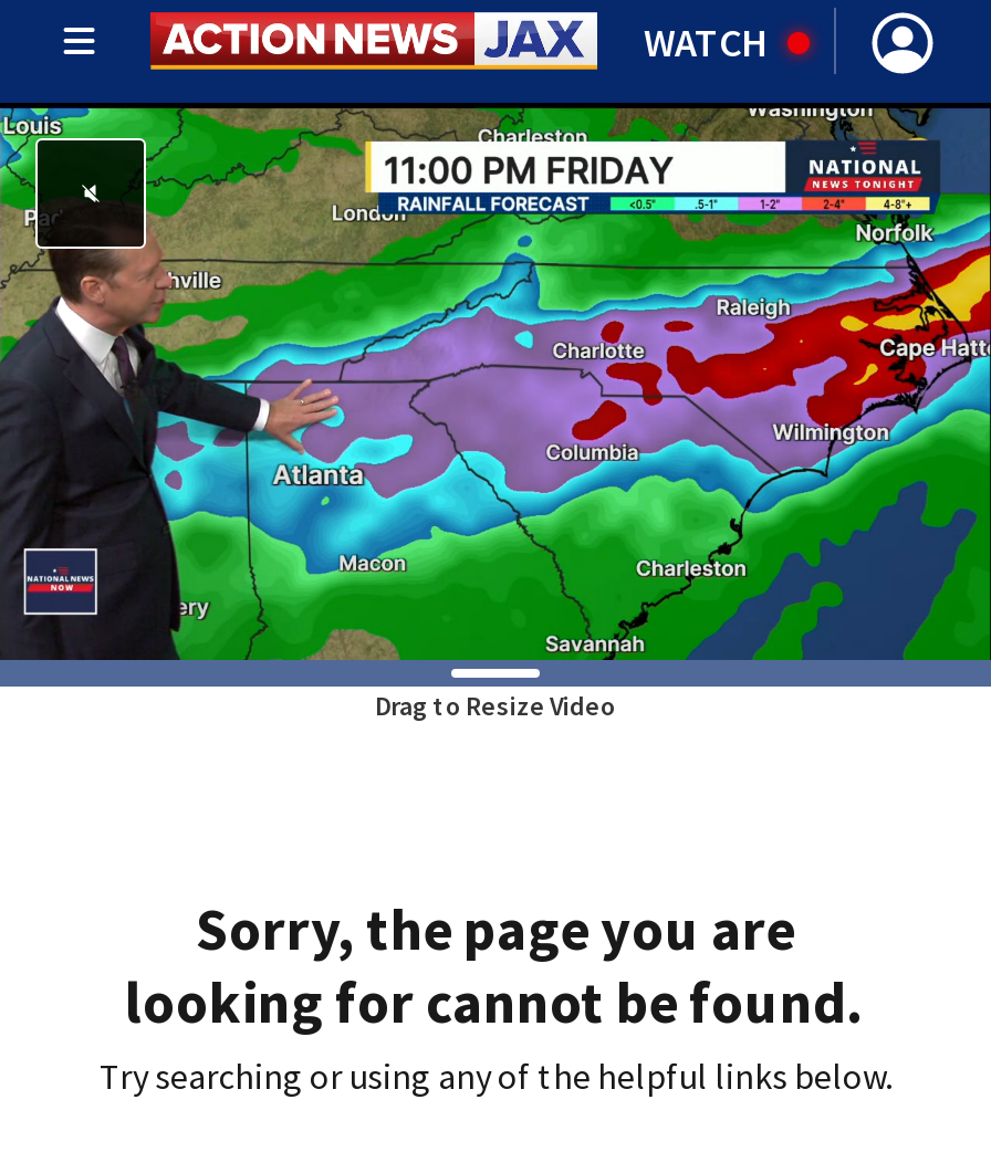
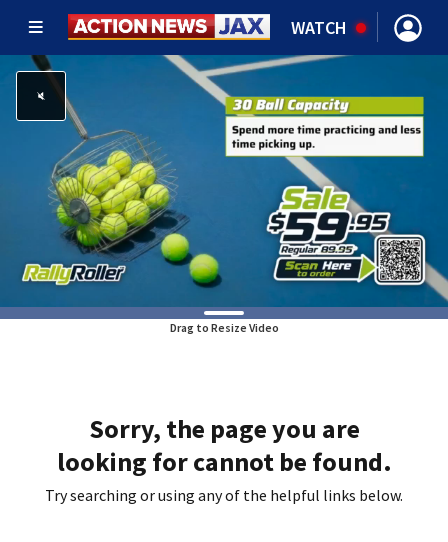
- [image]
+ [image]
